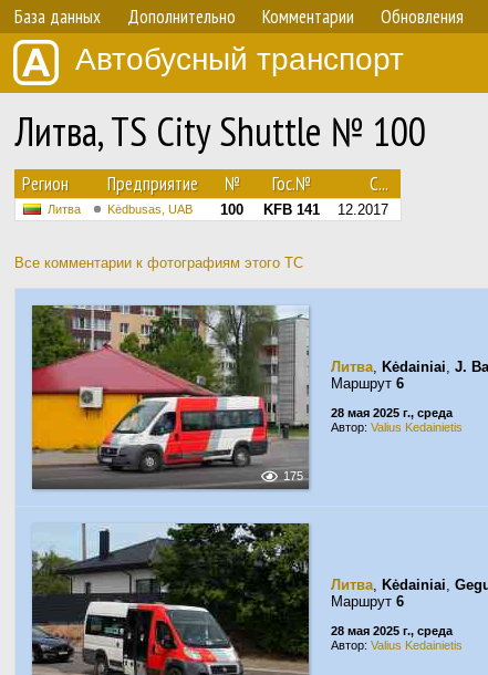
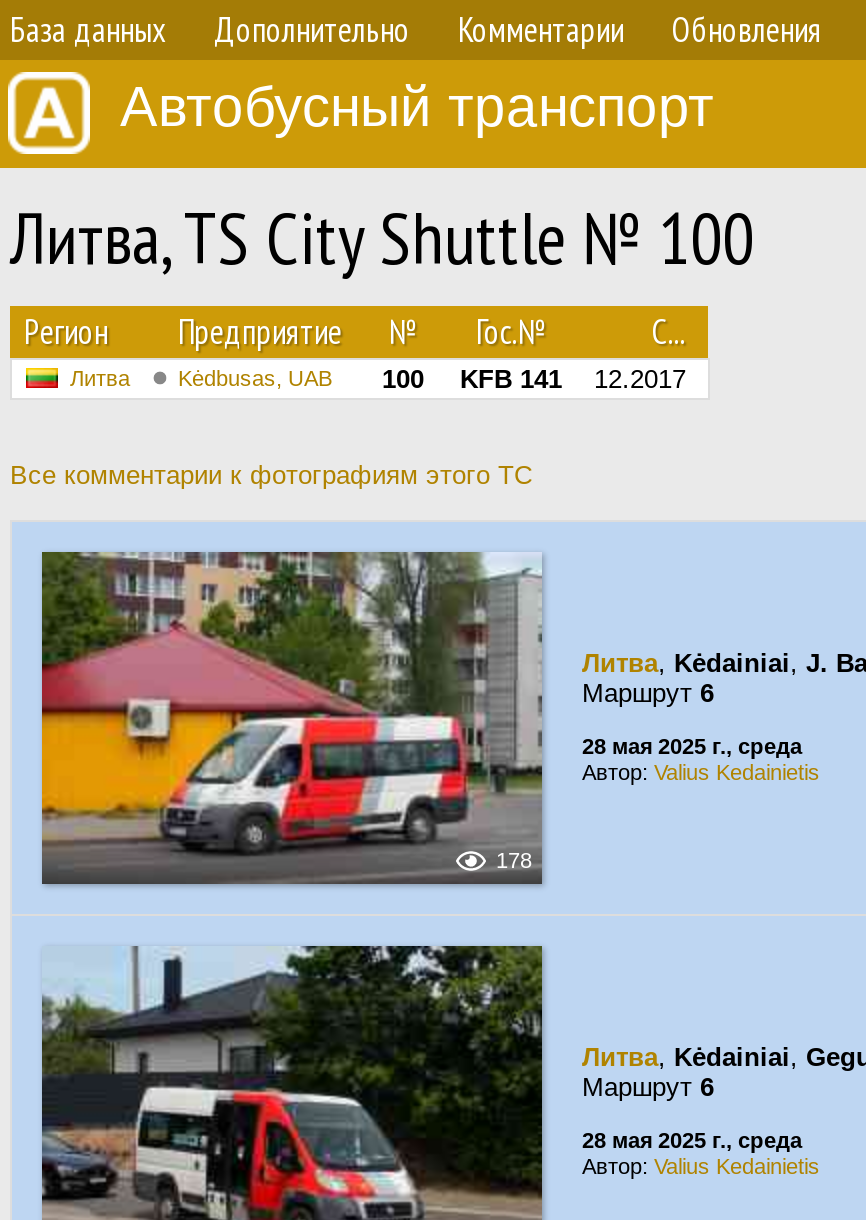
- 175
+ 178
